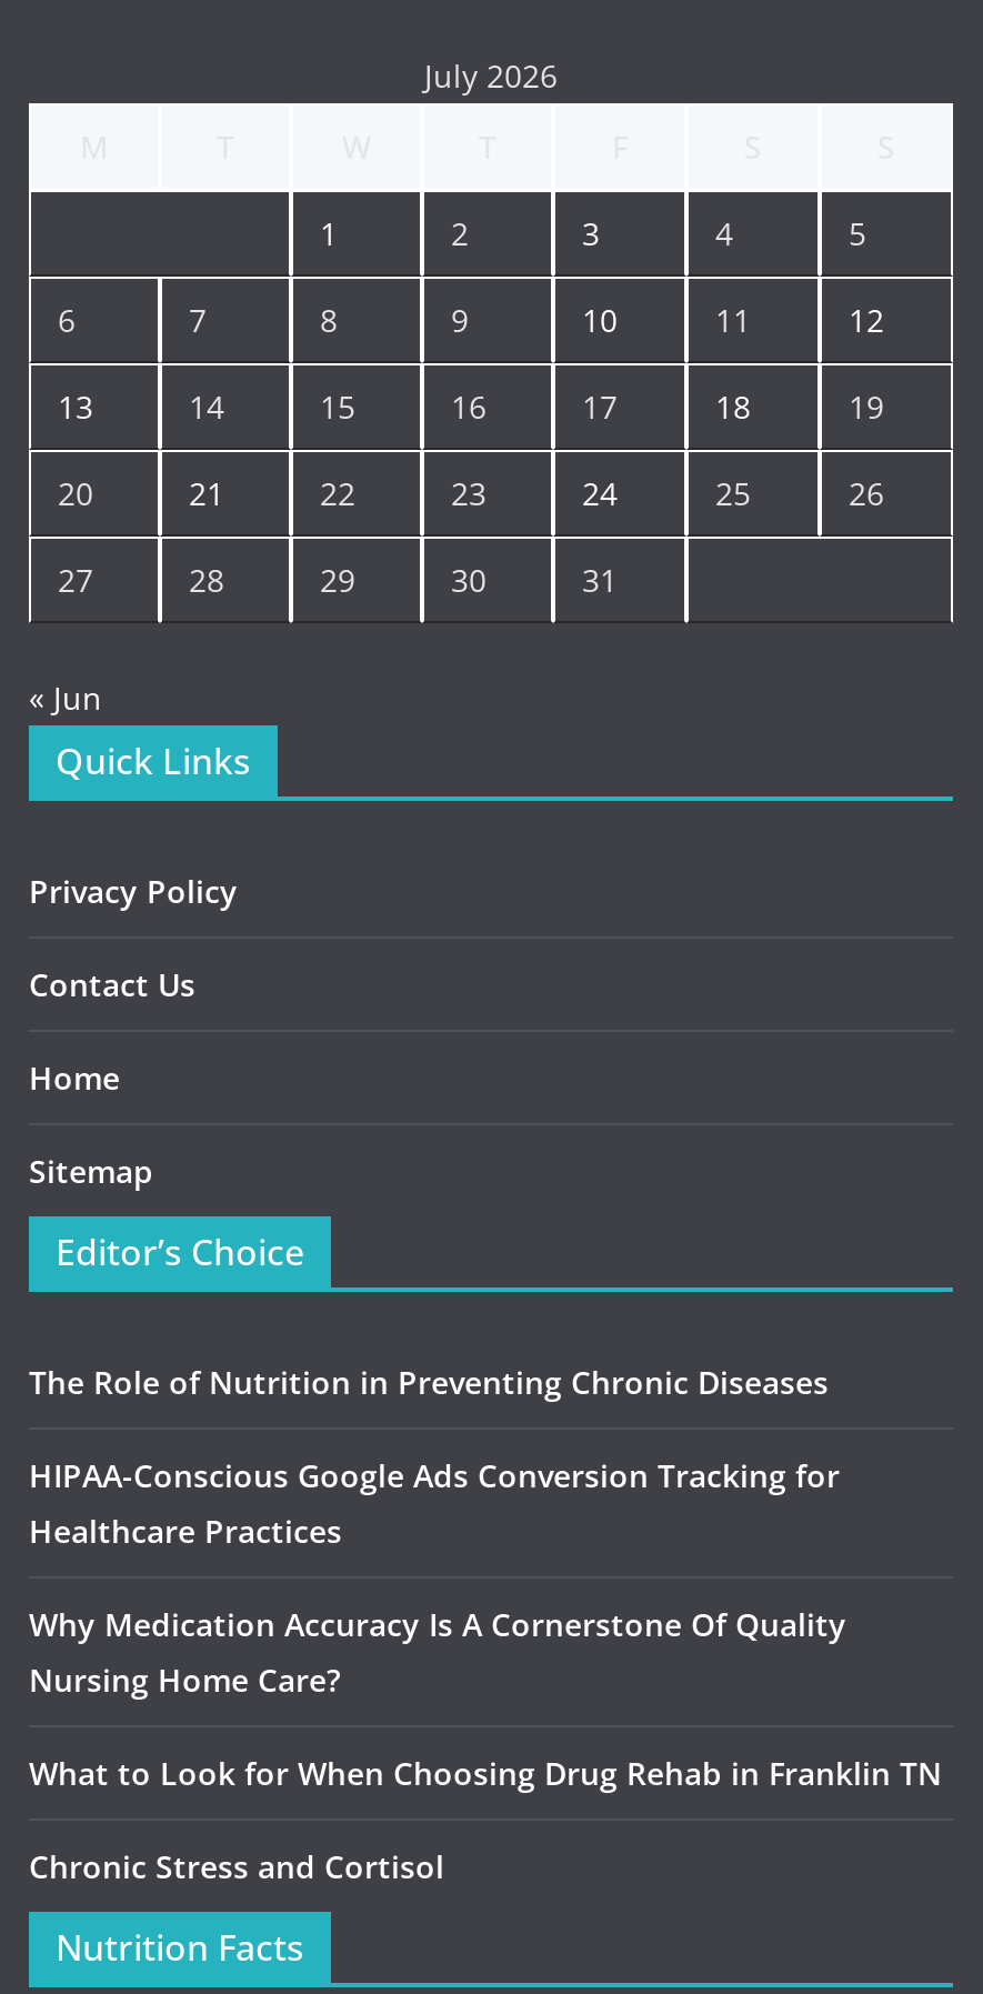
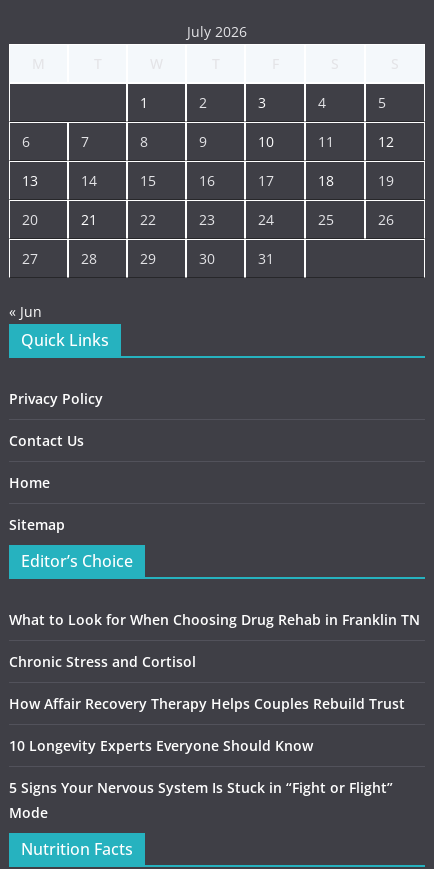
- The Role of Nutrition in Preventing Chronic Diseases
- HIPAA-Conscious Google Ads Conversion Tracking for
- Healthcare Practices
- Why Medication Accuracy Is A Cornerstone Of Quality
- Nursing Home Care?

moved up: What to Look for When Choosing Drug Rehab in Franklin TN | Chronic Stress and Cortisol

+ How Affair Recovery Therapy Helps Couples Rebuild Trust
+ 10 Longevity Experts Everyone Should Know
+ 5 Signs Your Nervous System Is Stuck in “Fight or Flight”
+ Mode
